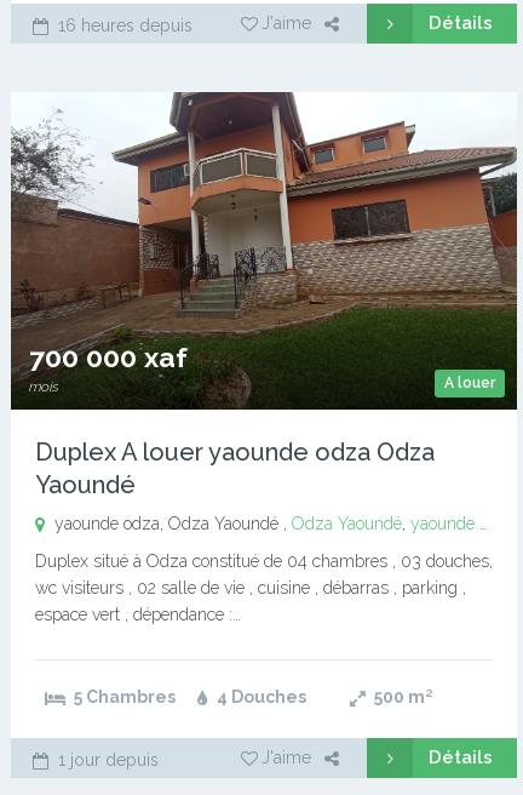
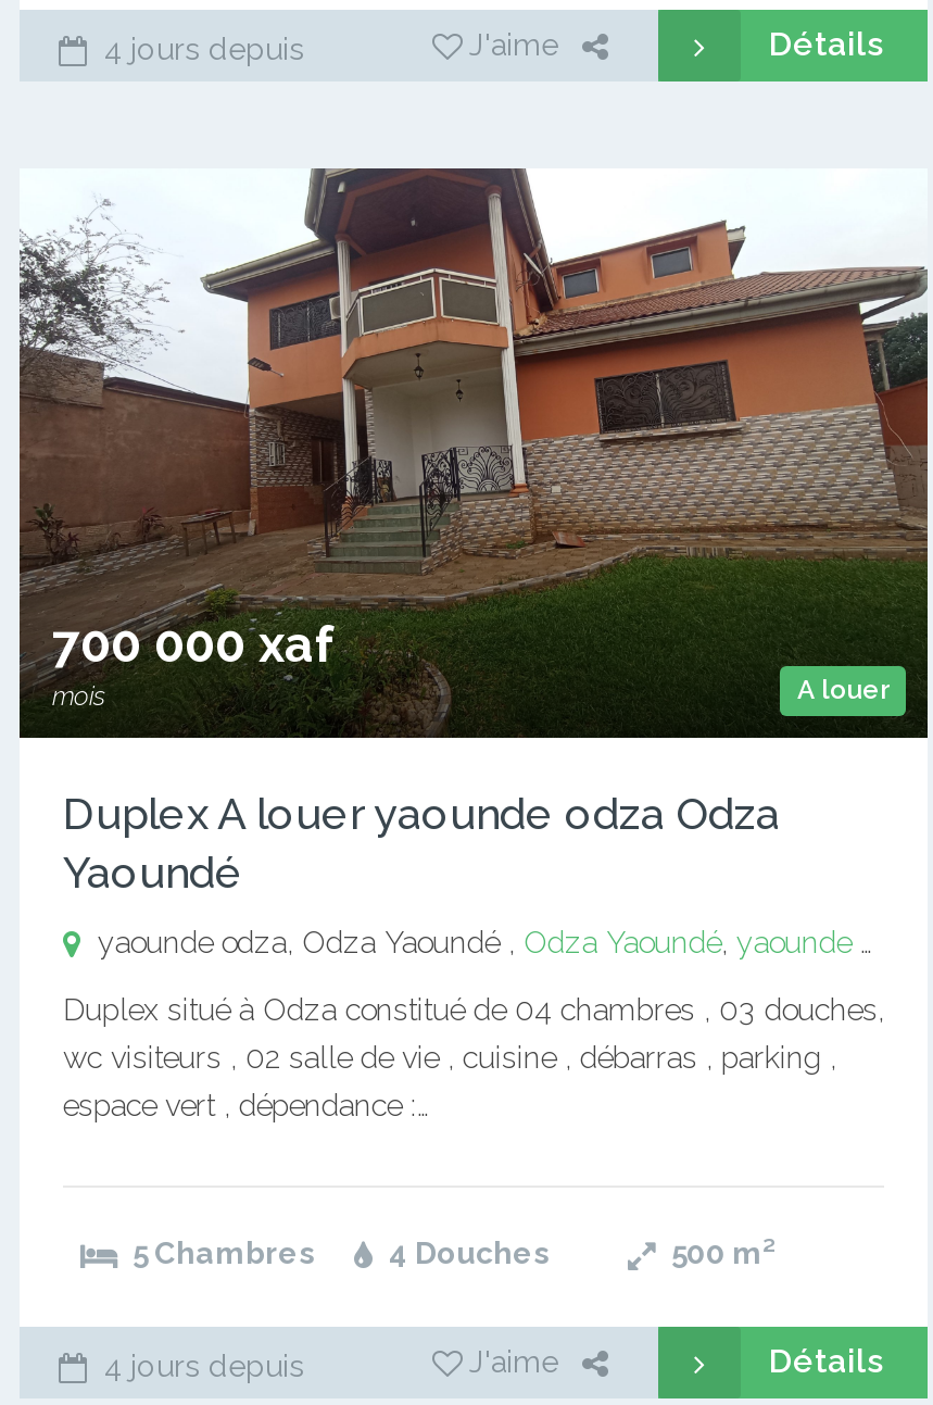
- 16 heures depuis
+ 4 jours depuis

- 1 jour depuis
+ 4 jours depuis
